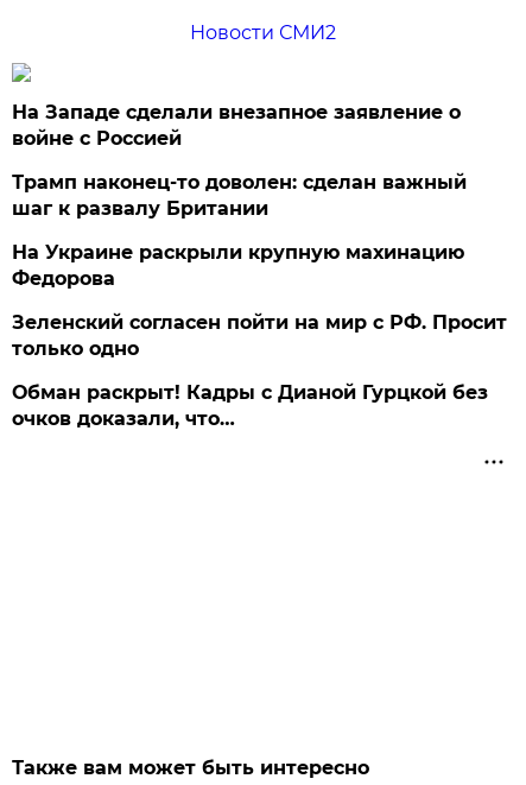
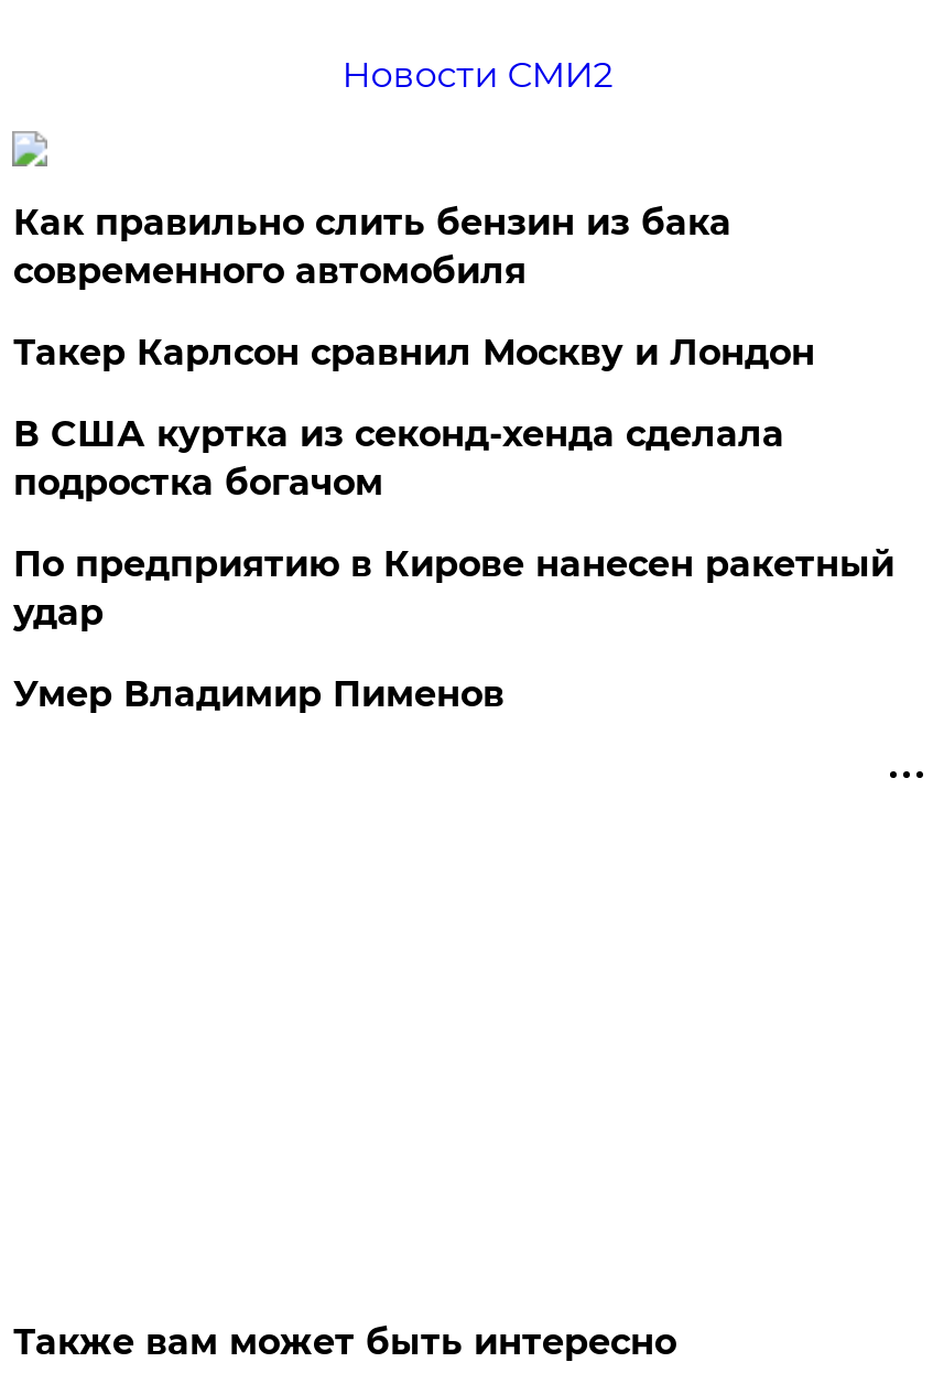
- На Западе сделали внезапное заявление о
- войне с Россией
+ Как правильно слить бензин из бака
+ современного автомобиля

- Трамп наконец-то доволен: сделан важный
- шаг к развалу Британии
+ Такер Карлсон сравнил Москву и Лондон

- На Украине раскрыли крупную махинацию
- Федорова
+ В США куртка из секонд-хенда сделала
+ подростка богачом

- Зеленский согласен пойти на мир с РФ. Просит
- только одно
+ По предприятию в Кирове нанесен ракетный
+ удар

- Обман раскрыт! Кадры с Дианой Гурцкой без
- очков доказали, что…
+ Умер Владимир Пименов
